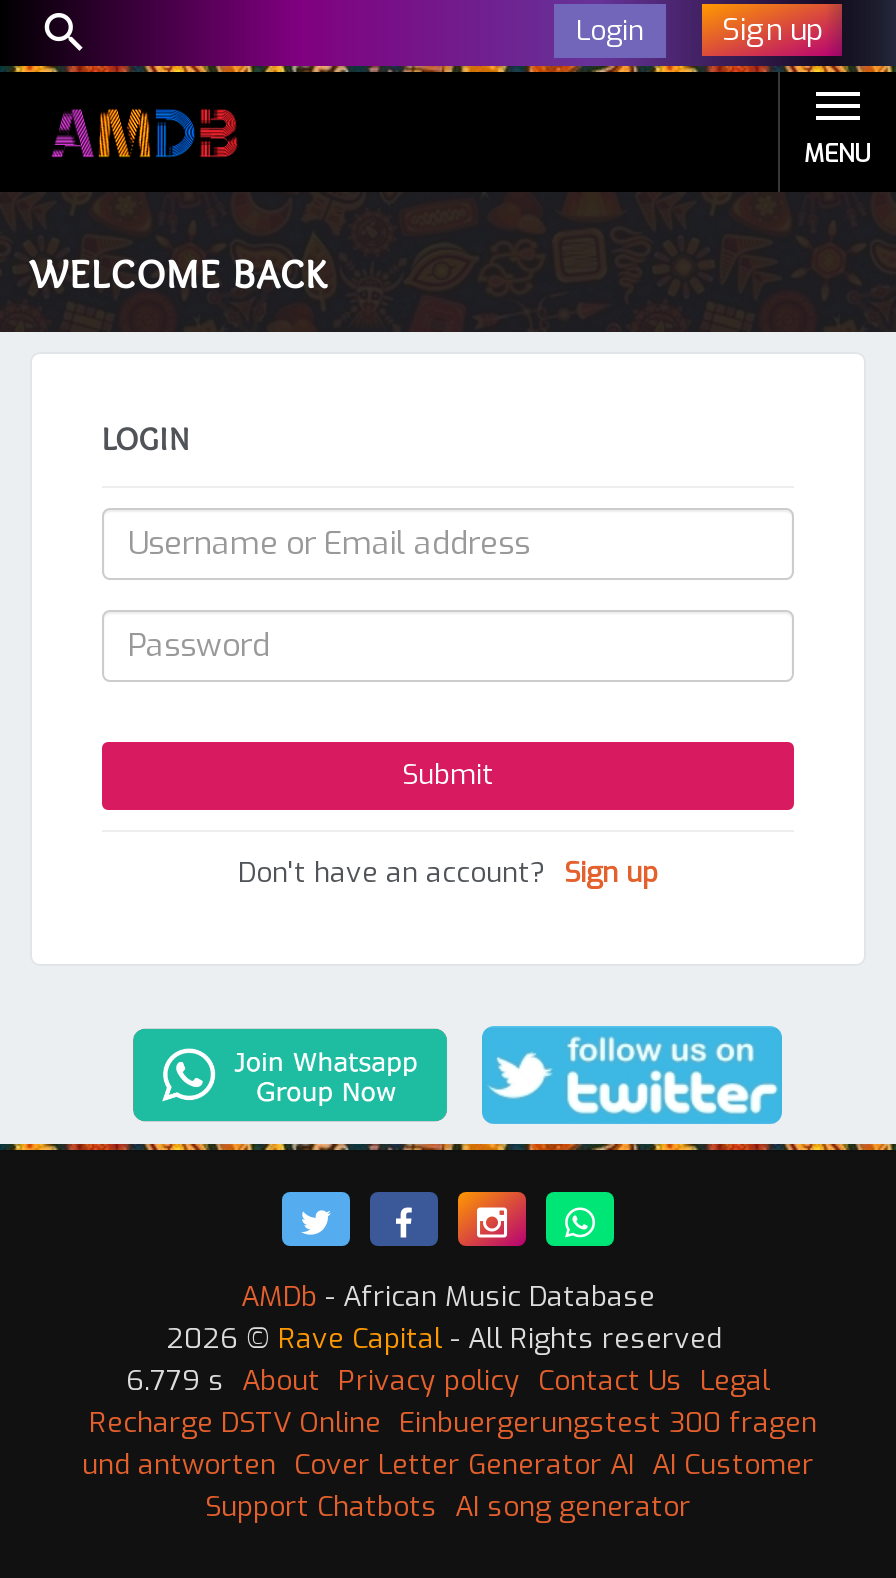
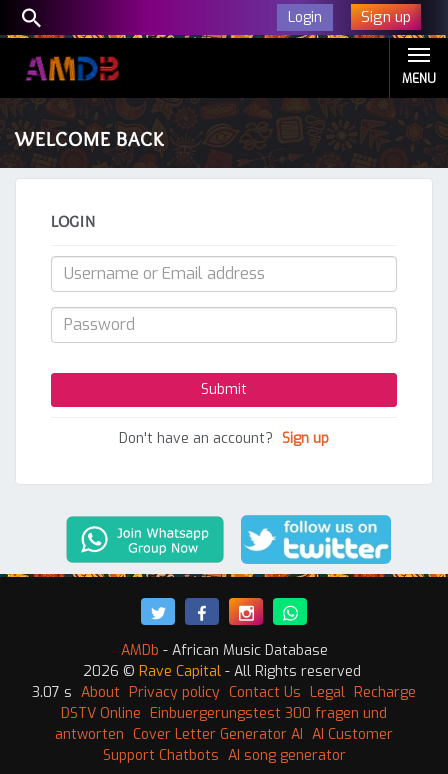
- 6.779 s About Privacy policy Contact Us Legal
- Recharge DSTV Online Einbuergerungstest 300 fragen
- und antworten Cover Letter Generator AI AI Customer
+ 3.07 s About Privacy policy Contact Us Legal Recharge
+ DSTV Online Einbuergerungstest 300 fragen und
+ antworten Cover Letter Generator AI AI Customer
